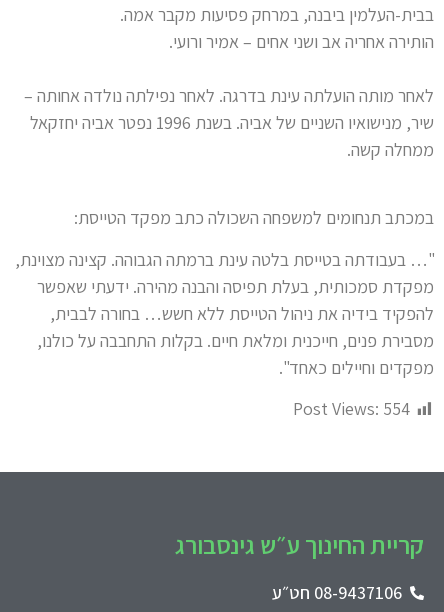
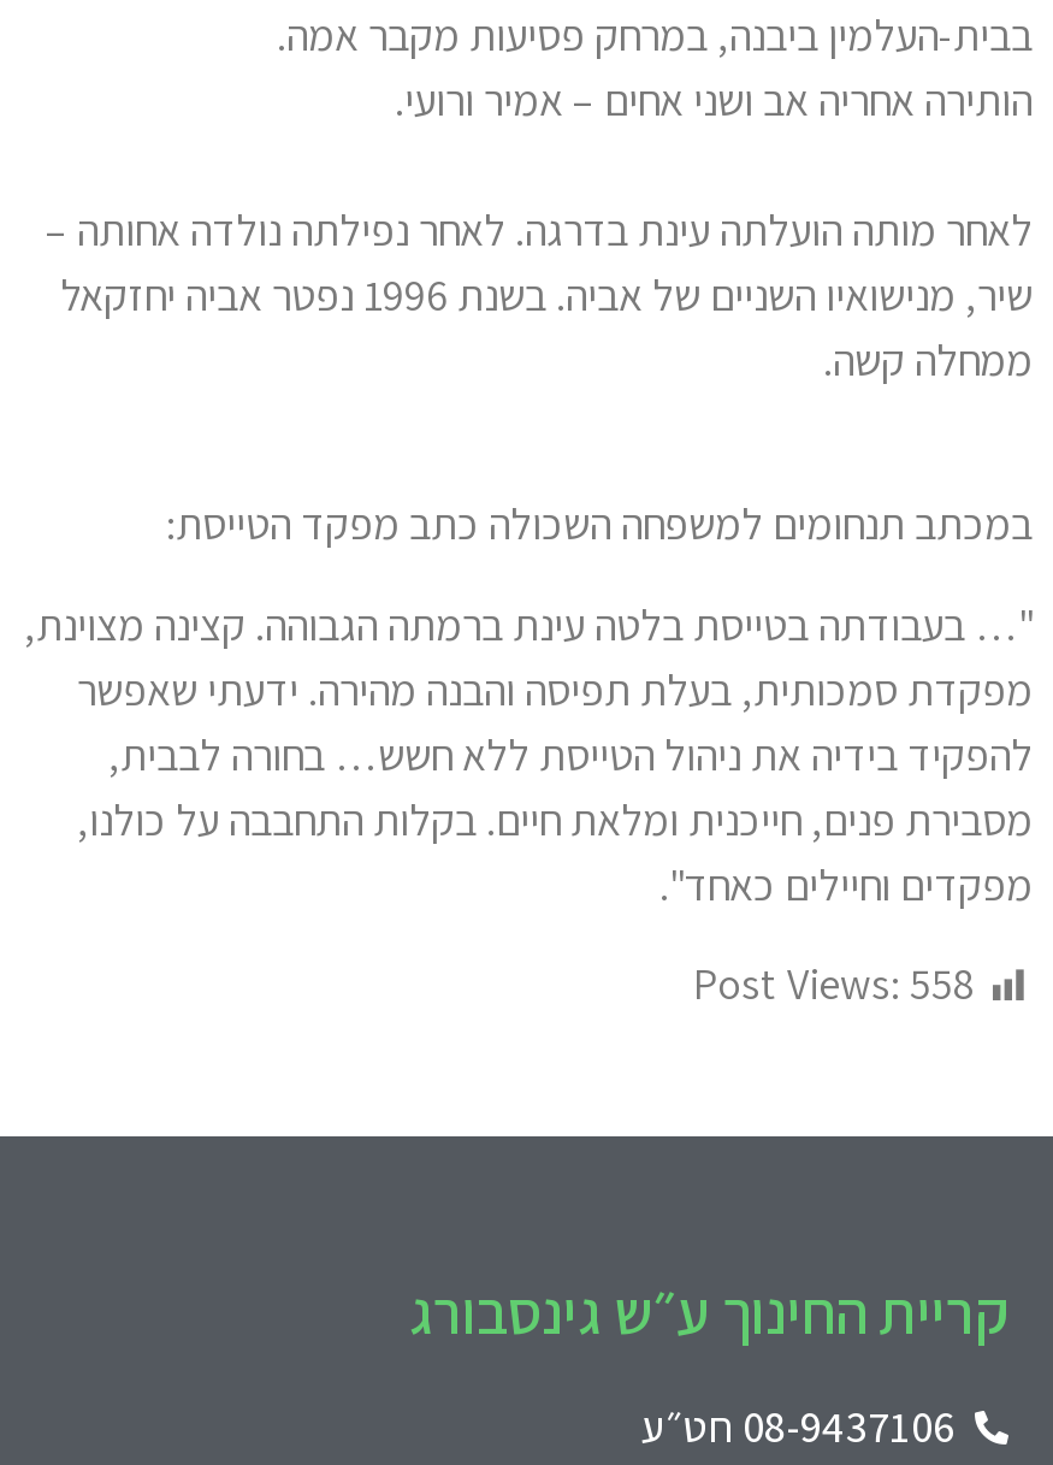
- Post Views: 554
+ Post Views: 558
